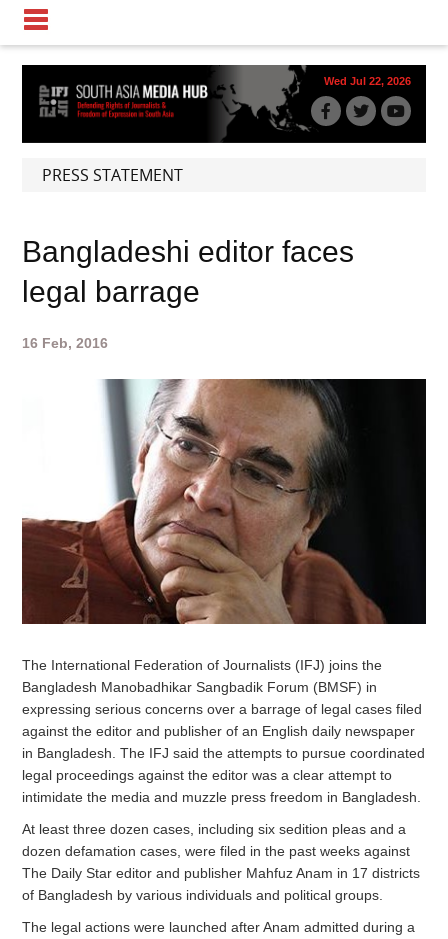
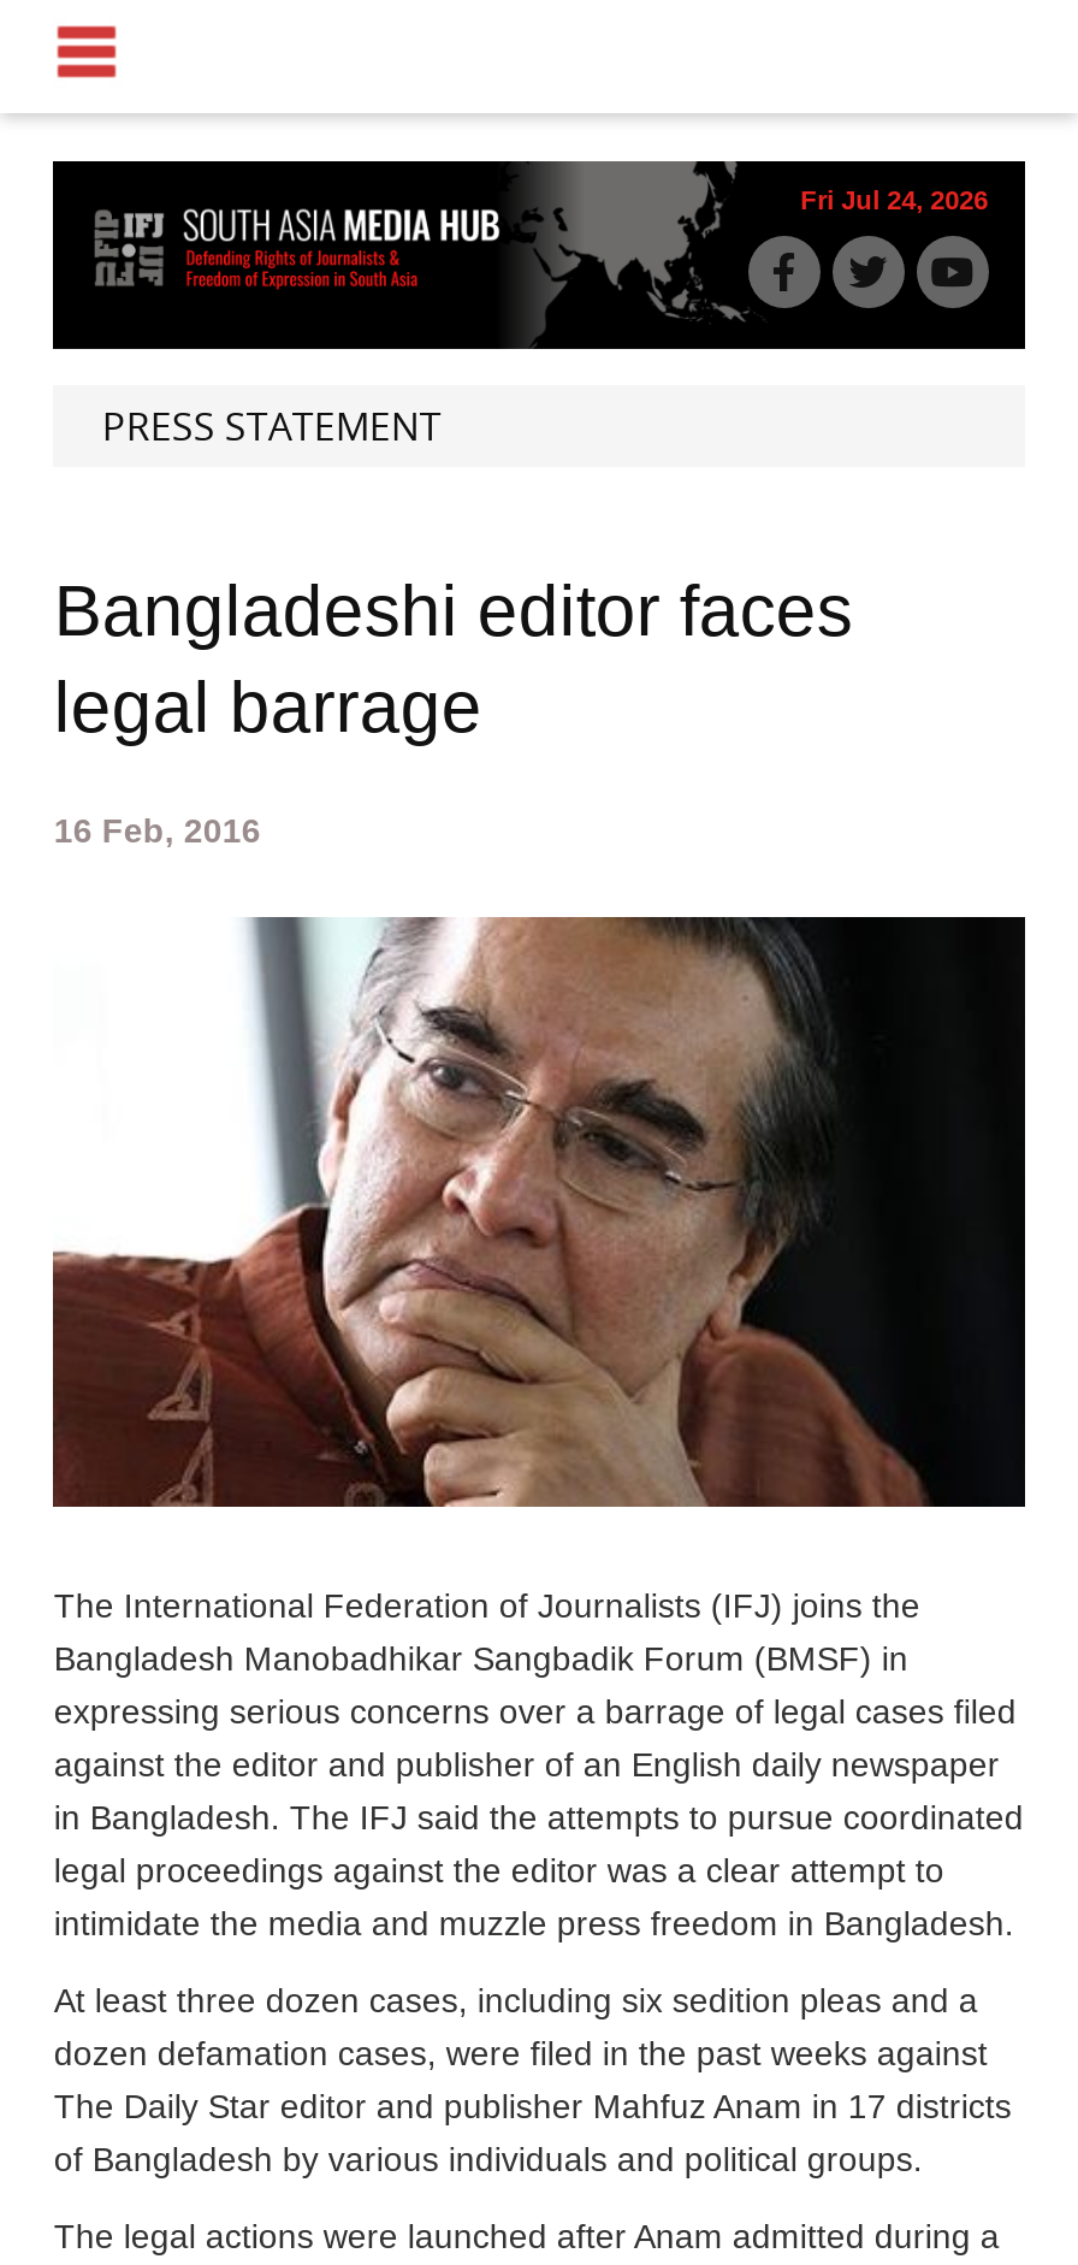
- Wed Jul 22, 2026
+ Fri Jul 24, 2026
